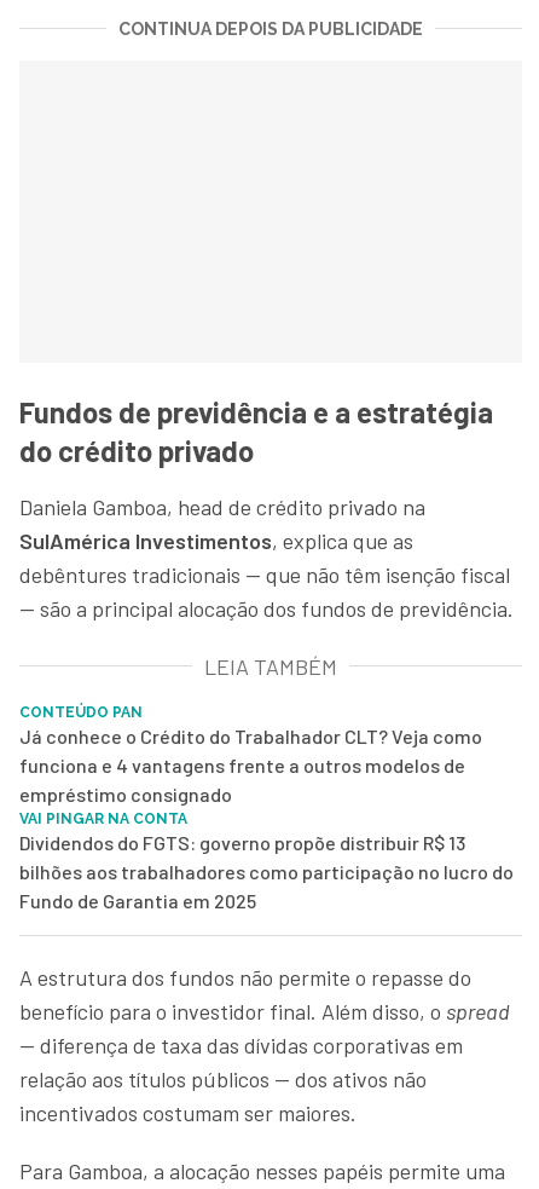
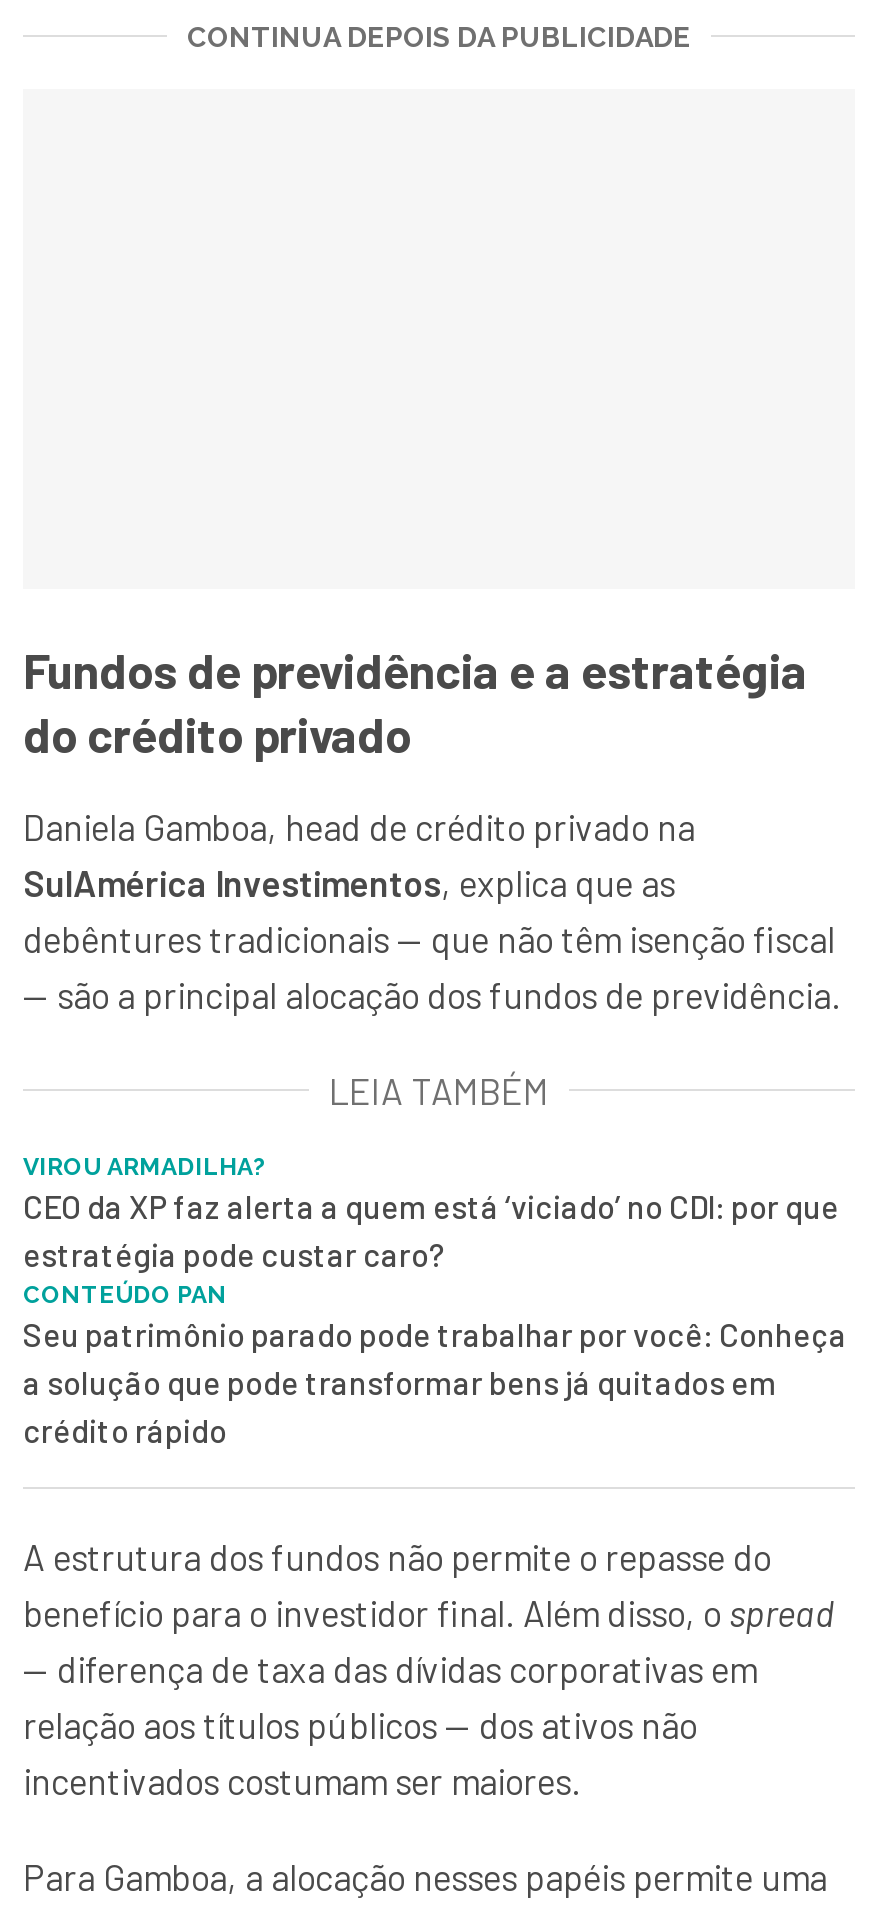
+ VIROU ARMADILHA?
+ CEO da XP faz alerta a quem está ‘viciado’ no CDI: por que
+ estratégia pode custar caro?

moved down: CONTEÚDO PAN

- Já conhece o Crédito do Trabalhador CLT? Veja como
- funciona e 4 vantagens frente a outros modelos de
- empréstimo consignado
- VAI PINGAR NA CONTA
- Dividendos do FGTS: governo propõe distribuir R$ 13
- bilhões aos trabalhadores como participação no lucro do
- Fundo de Garantia em 2025
+ Seu patrimônio parado pode trabalhar por você: Conheça
+ a solução que pode transformar bens já quitados em
+ crédito rápido
